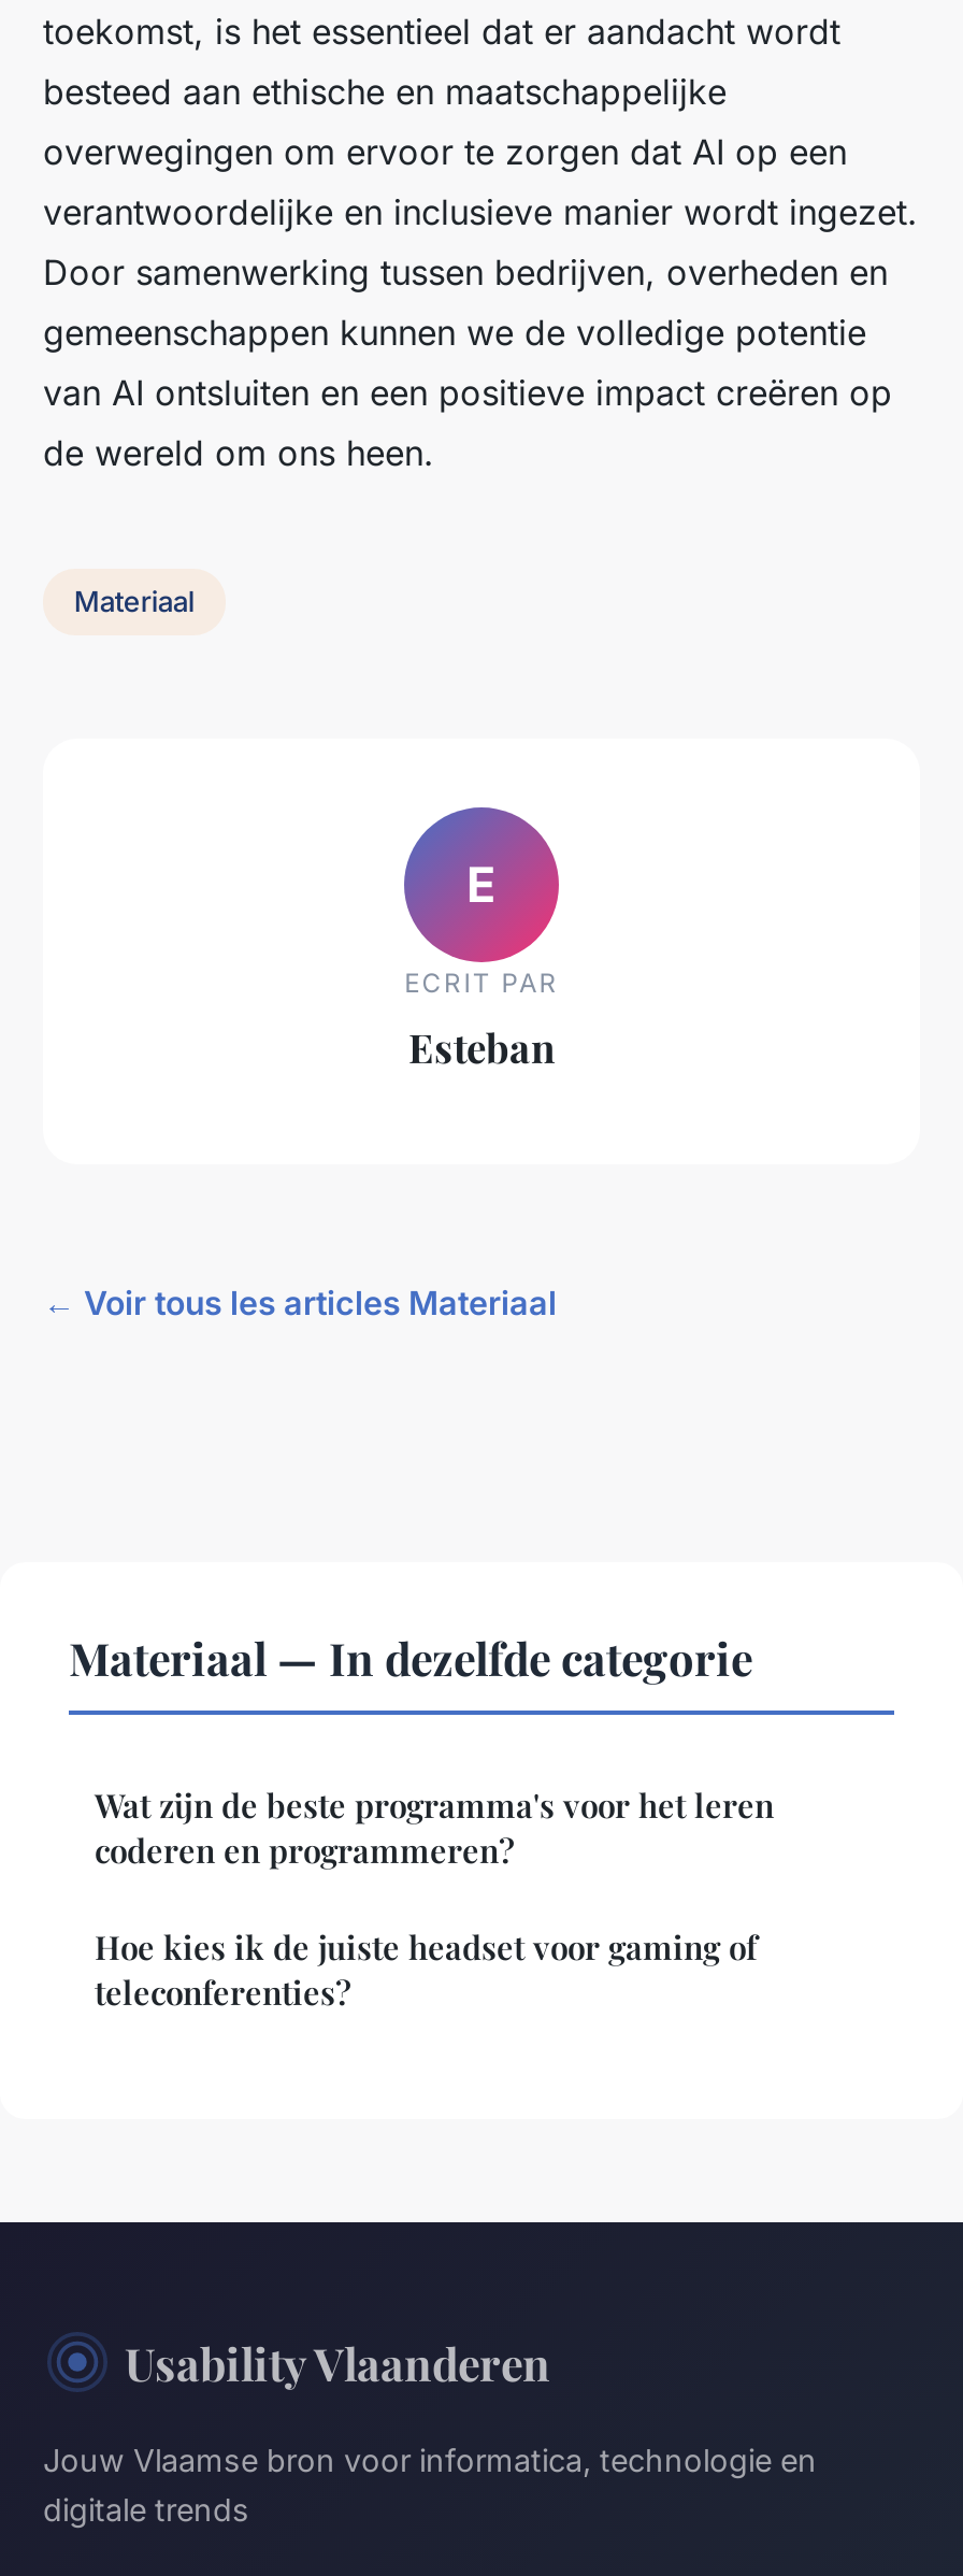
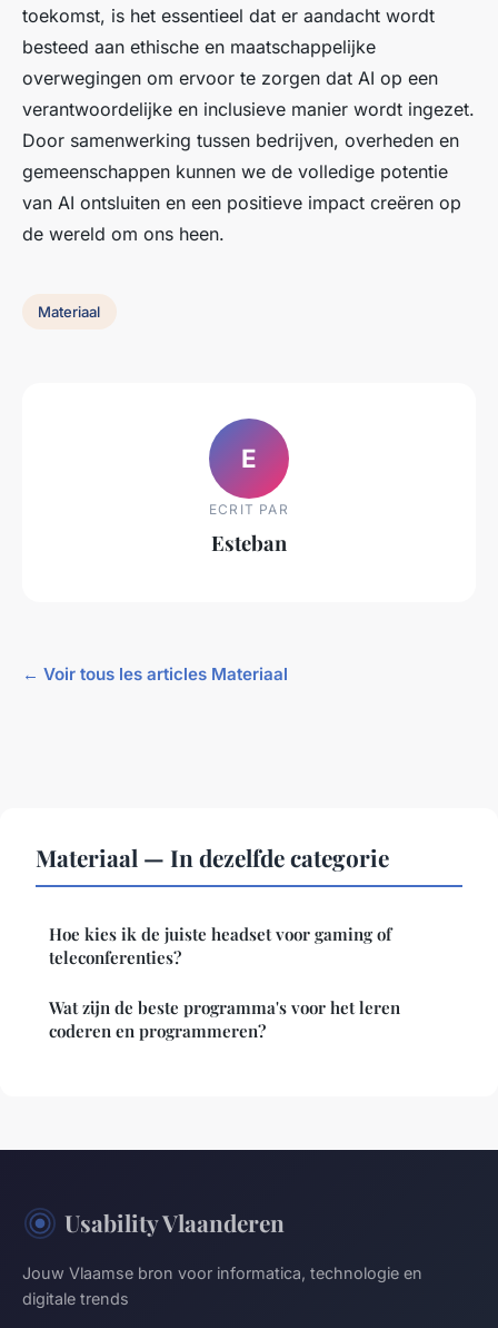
moved down: Wat zijn de beste programma's voor het leren | coderen en programmeren?

moved up: Hoe kies ik de juiste headset voor gaming of | teleconferenties?
